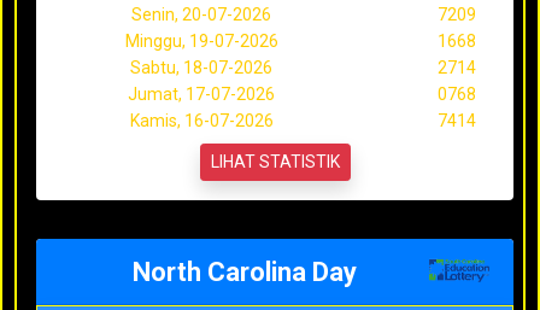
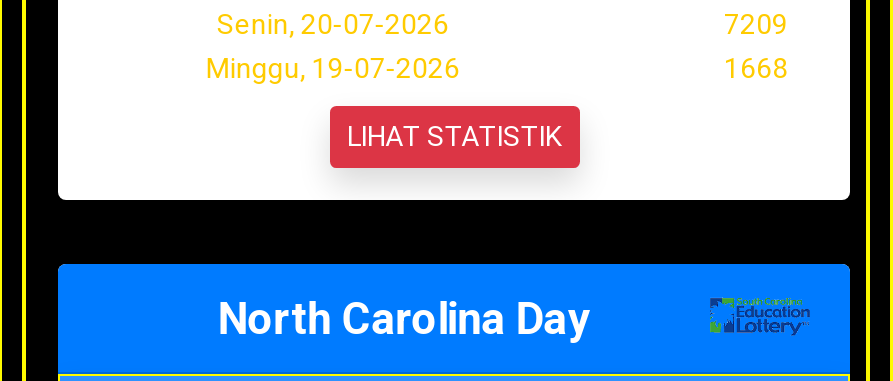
- Sabtu, 18-07-2026
- 2714
- Jumat, 17-07-2026
- 0768
- Kamis, 16-07-2026
- 7414
